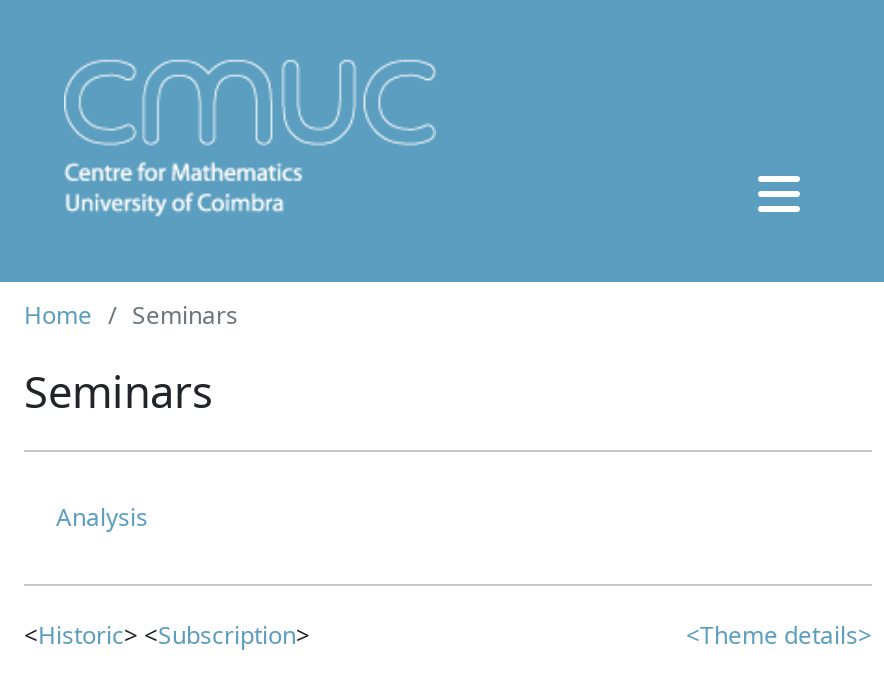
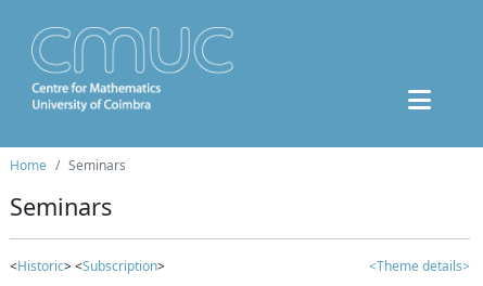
- Analysis
